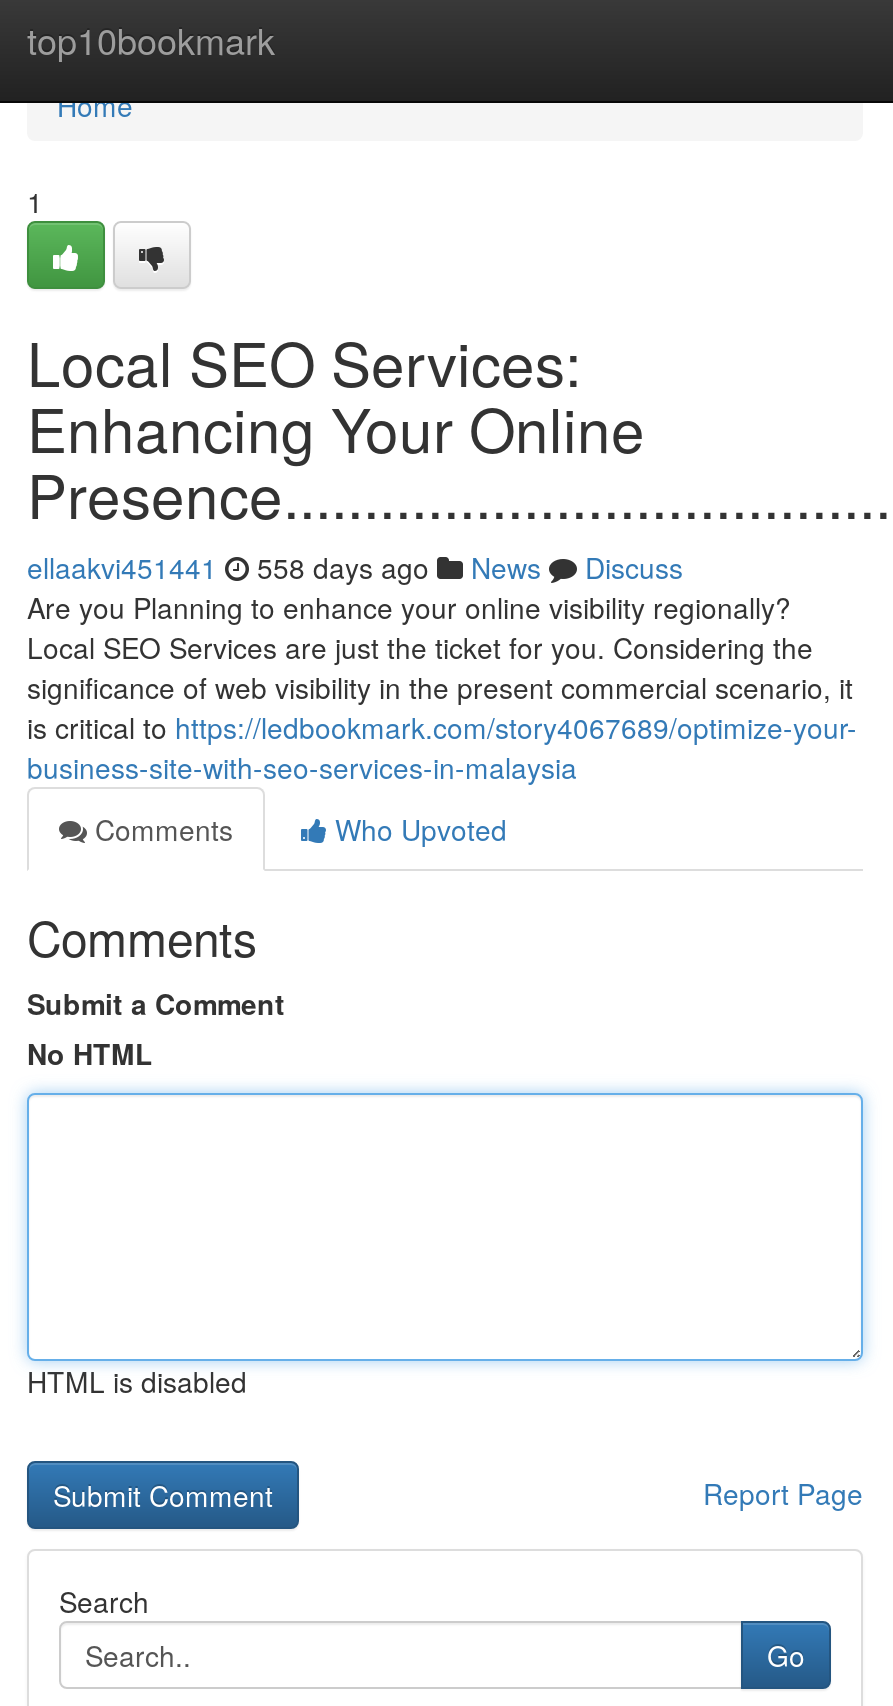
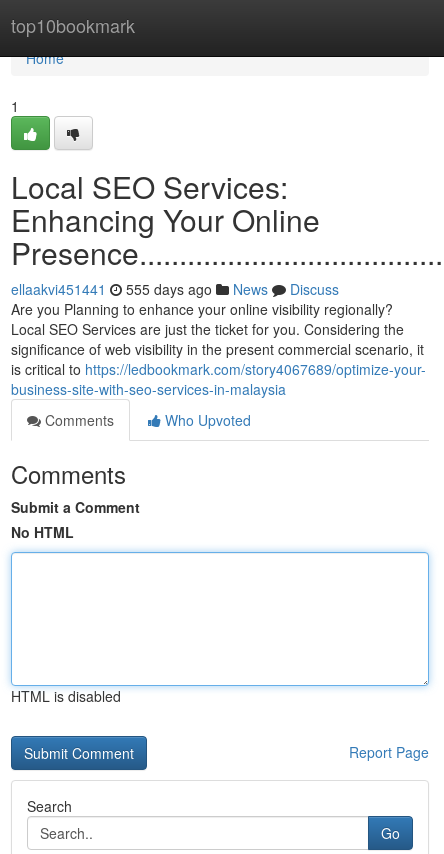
- ellaakvi451441 558 days ago News Discuss
+ ellaakvi451441 555 days ago News Discuss
